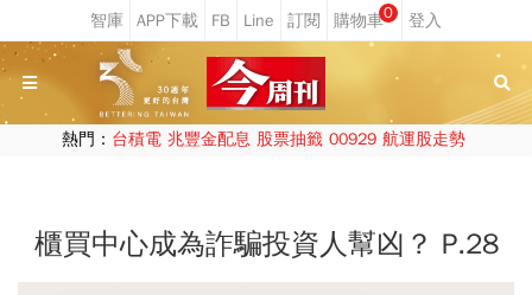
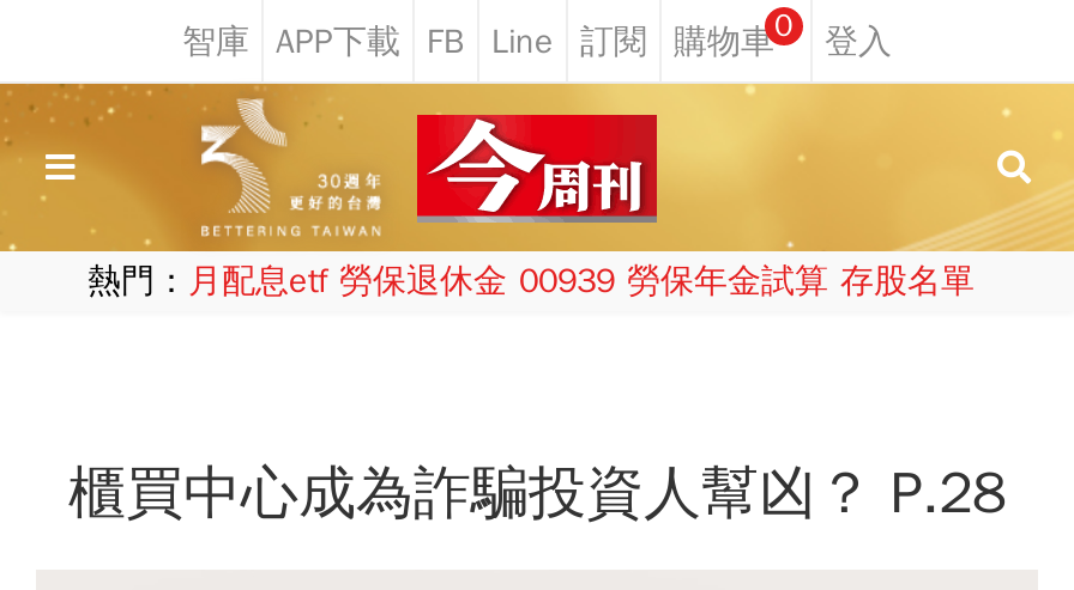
- 熱門：台積電 兆豐金配息 股票抽籤 00929 航運股走勢
+ 熱門：月配息etf 勞保退休金 00939 勞保年金試算 存股名單
